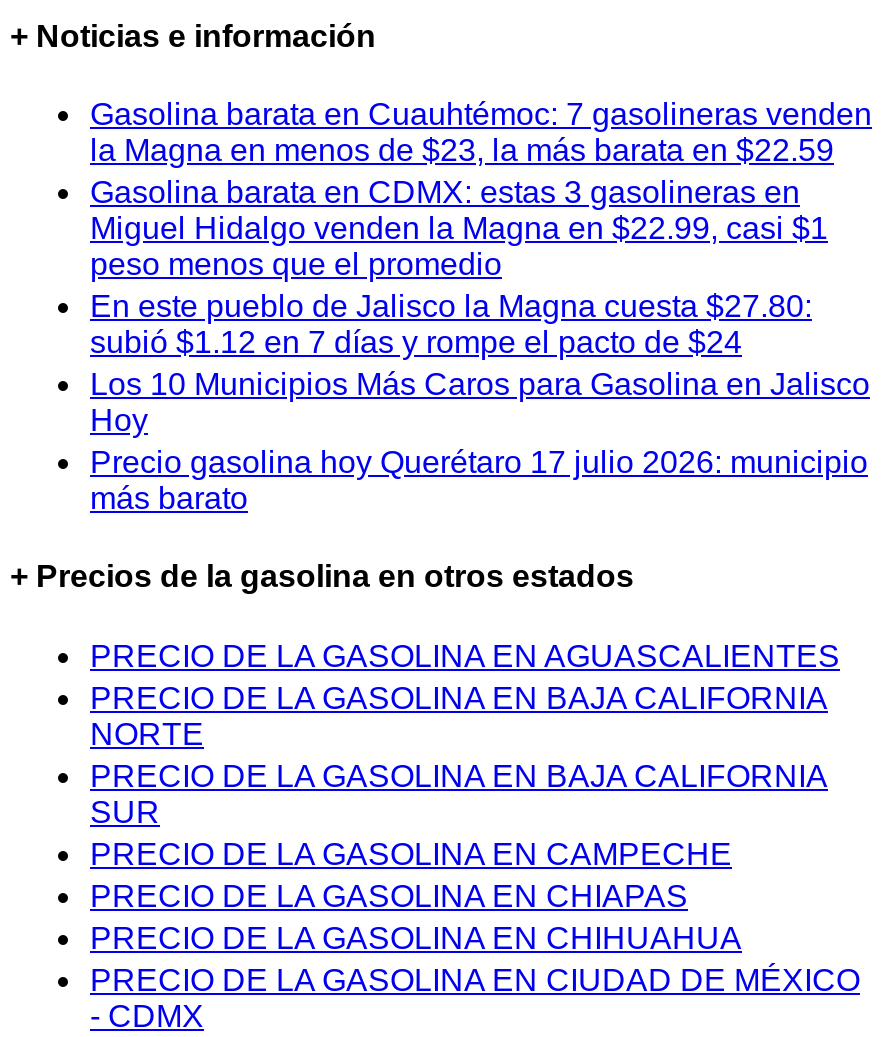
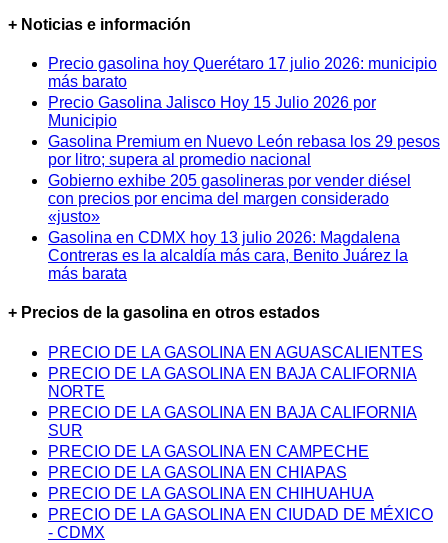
- Gasolina barata en Cuauhtémoc: 7 gasolineras venden
- la Magna en menos de $23, la más barata en $22.59
- Gasolina barata en CDMX: estas 3 gasolineras en
- Miguel Hidalgo venden la Magna en $22.99, casi $1
- peso menos que el promedio
- En este pueblo de Jalisco la Magna cuesta $27.80:
- subió $1.12 en 7 días y rompe el pacto de $24
- Los 10 Municipios Más Caros para Gasolina en Jalisco
- Hoy

moved up: Precio gasolina hoy Querétaro 17 julio 2026: municipio | más barato

+ Precio Gasolina Jalisco Hoy 15 Julio 2026 por
+ Municipio
+ Gasolina Premium en Nuevo León rebasa los 29 pesos
+ por litro; supera al promedio nacional
+ Gobierno exhibe 205 gasolineras por vender diésel
+ con precios por encima del margen considerado
+ «justo»
+ Gasolina en CDMX hoy 13 julio 2026: Magdalena
+ Contreras es la alcaldía más cara, Benito Juárez la
+ más barata
